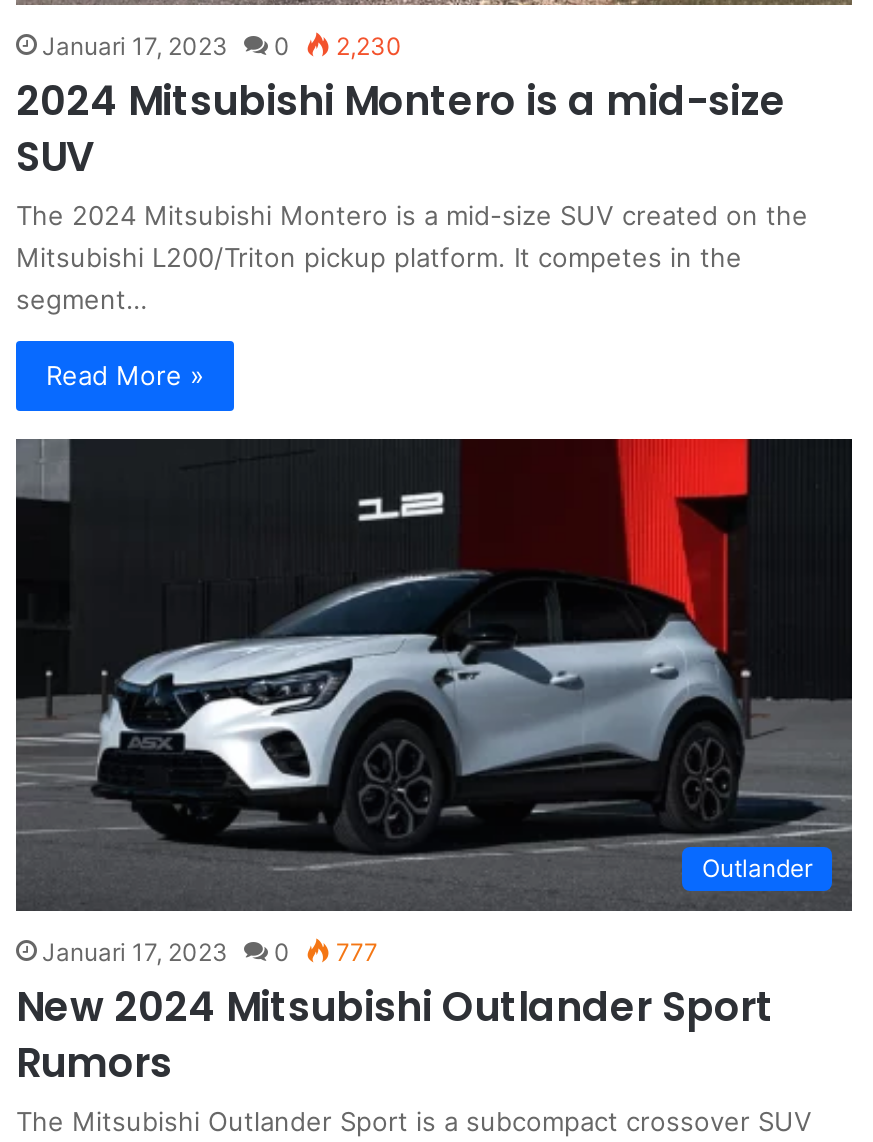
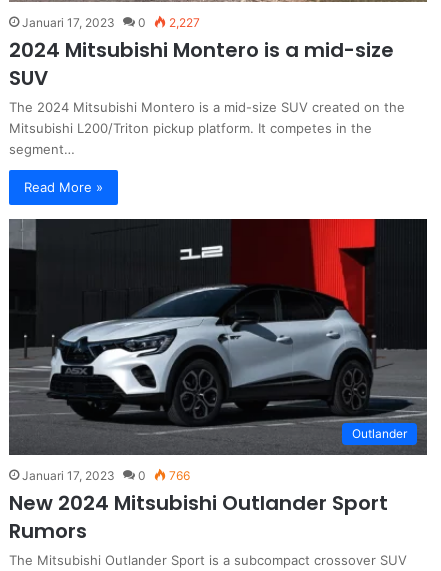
- Januari 17, 2023 0 2,230
+ Januari 17, 2023 0 2,227

- Januari 17, 2023 0 777
+ Januari 17, 2023 0 766
